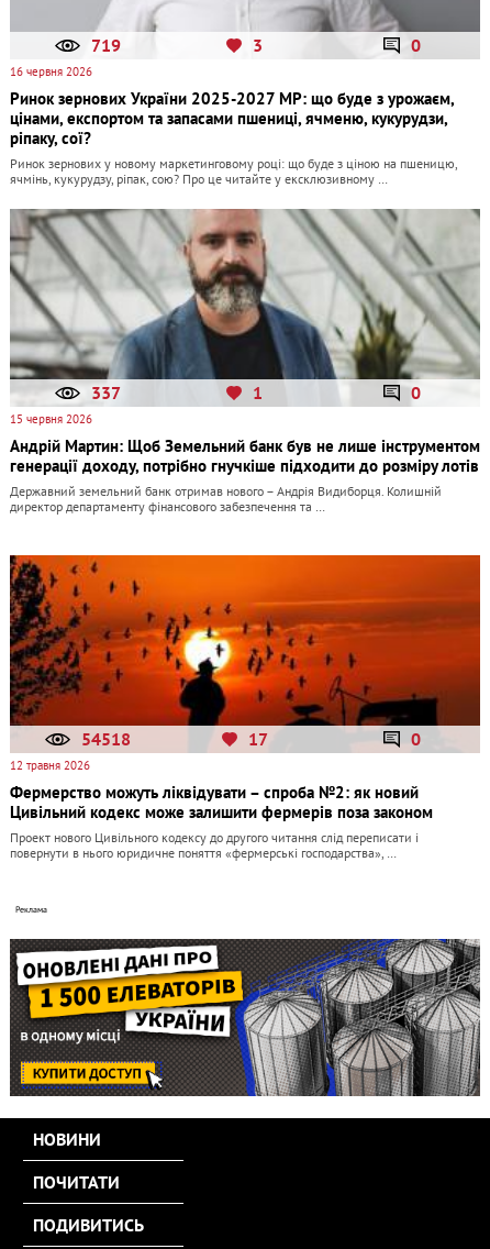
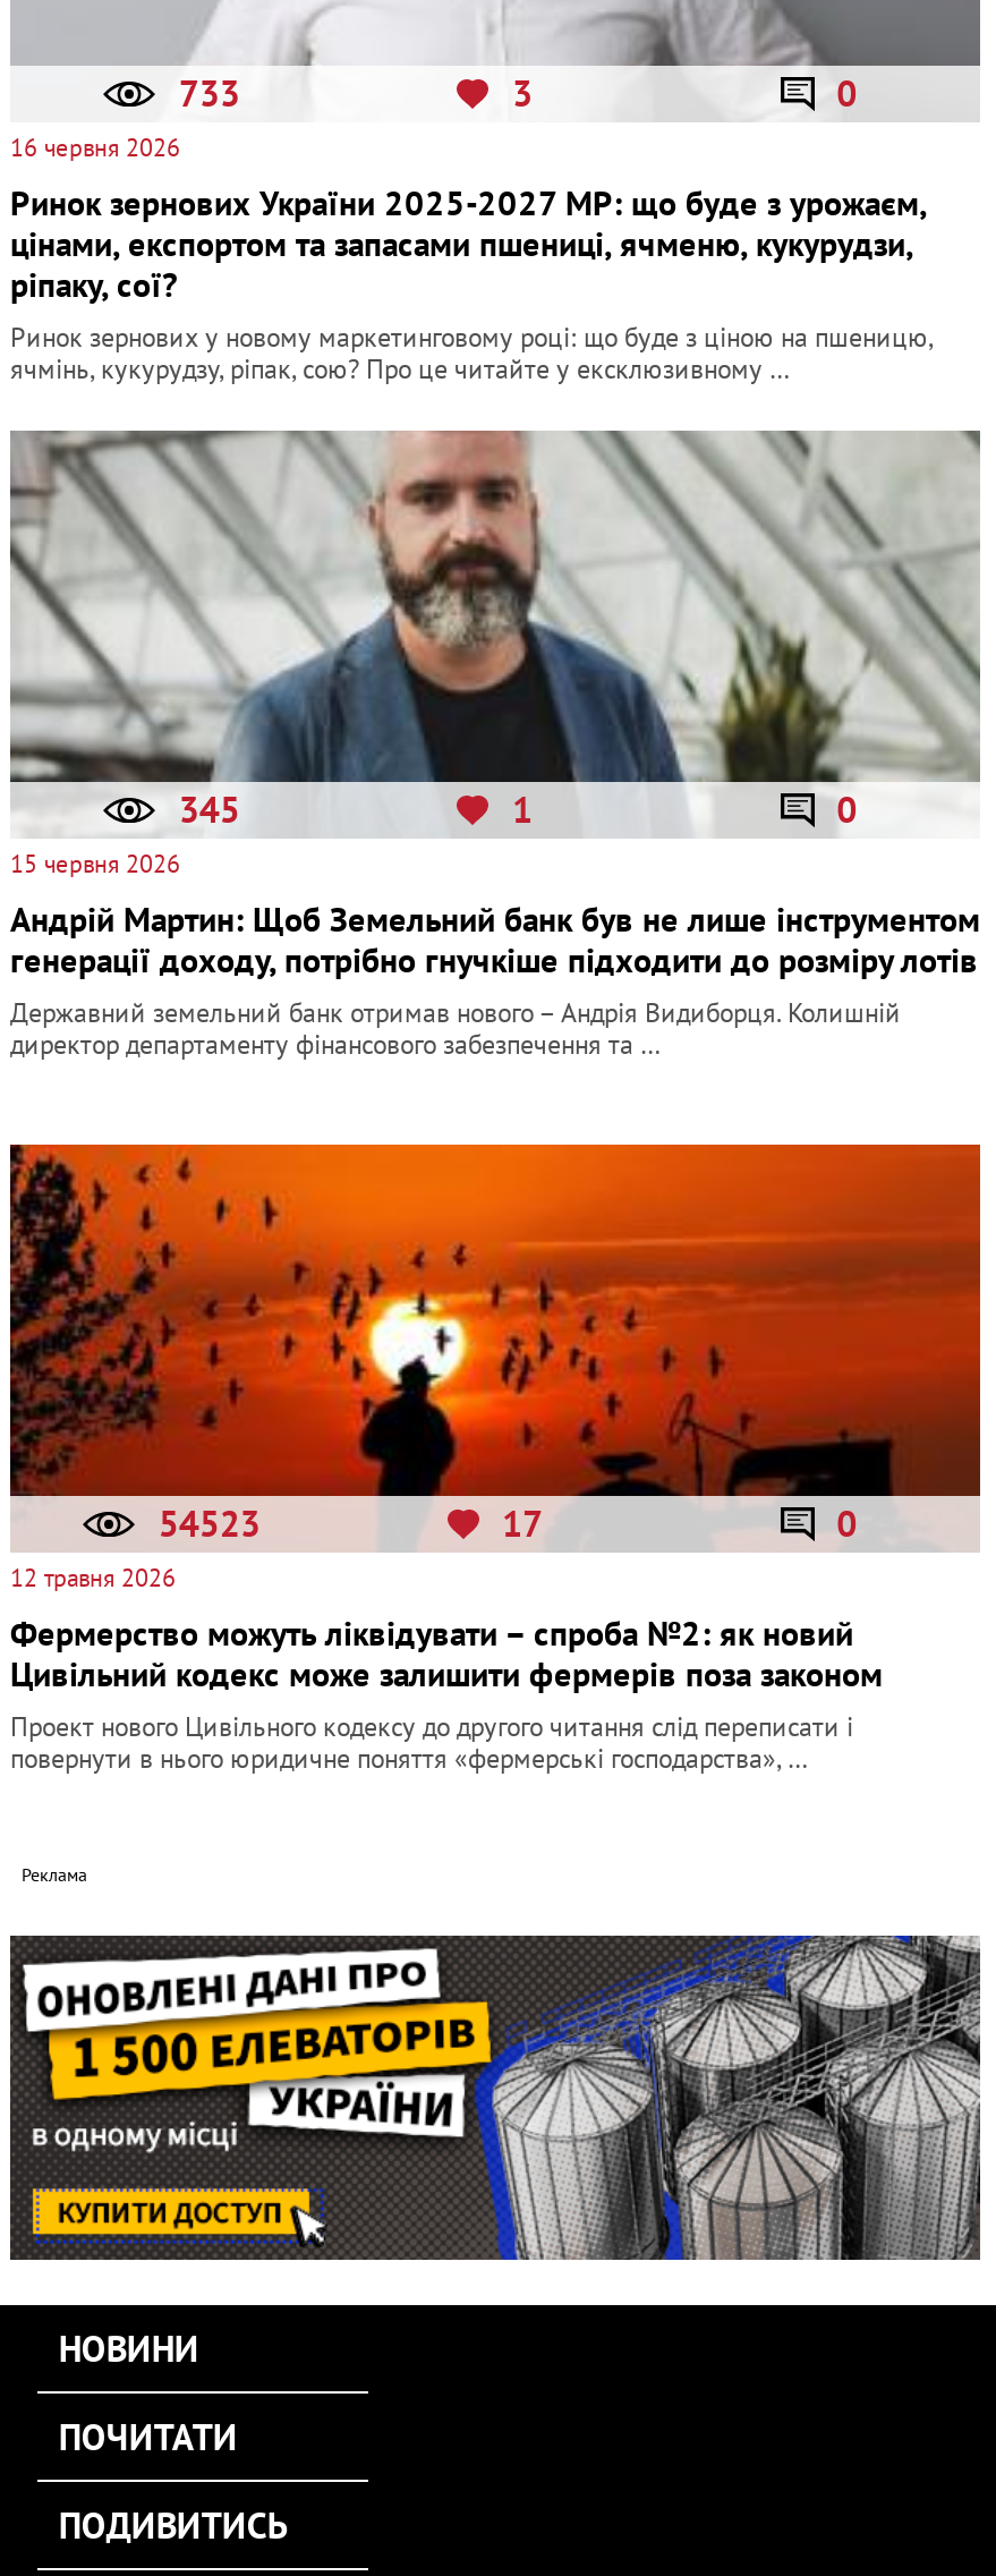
- 719
+ 733

- 337
+ 345

- 54518
+ 54523
